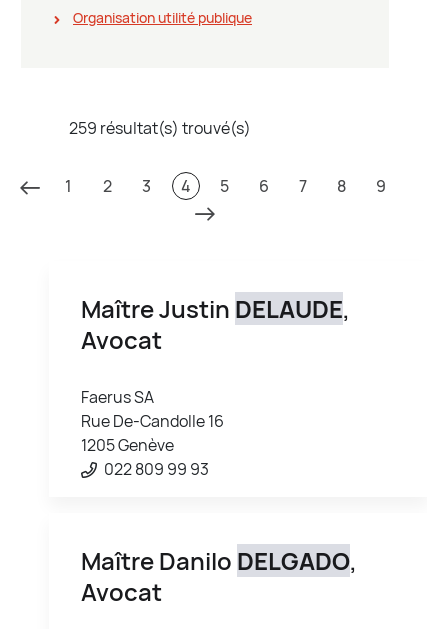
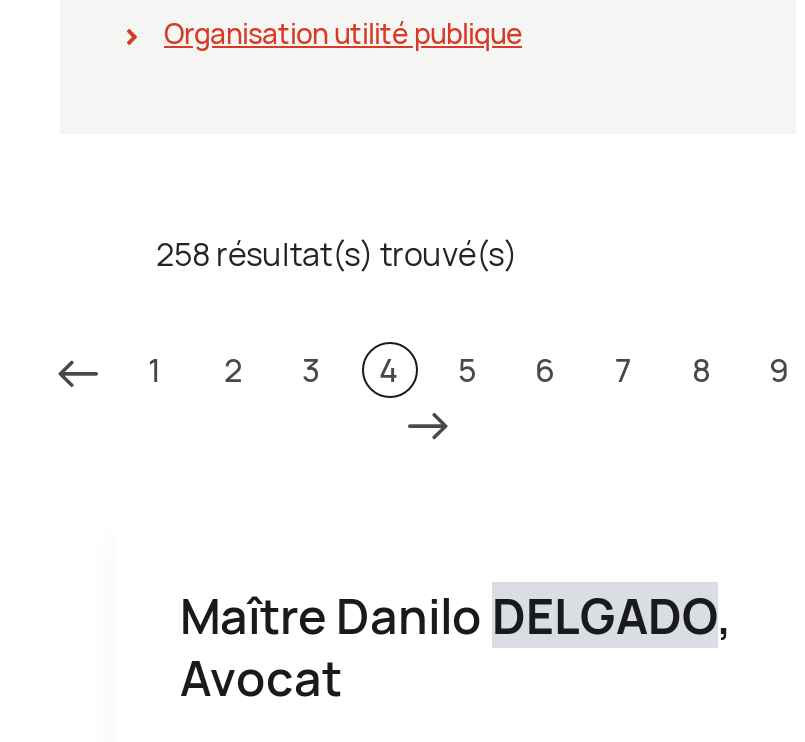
- 259 résultat(s) trouvé(s)
+ 258 résultat(s) trouvé(s)

- Maître Justin DELAUDE,
- Avocat
- Faerus SA
- Rue De-Candolle 16
- 1205 Genève
- 022 809 99 93
